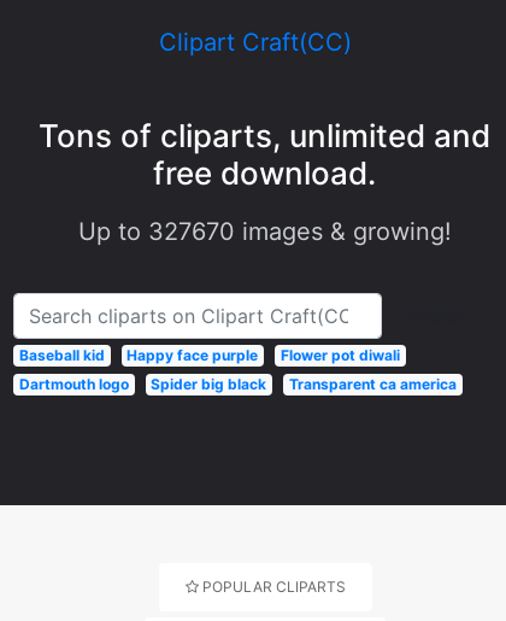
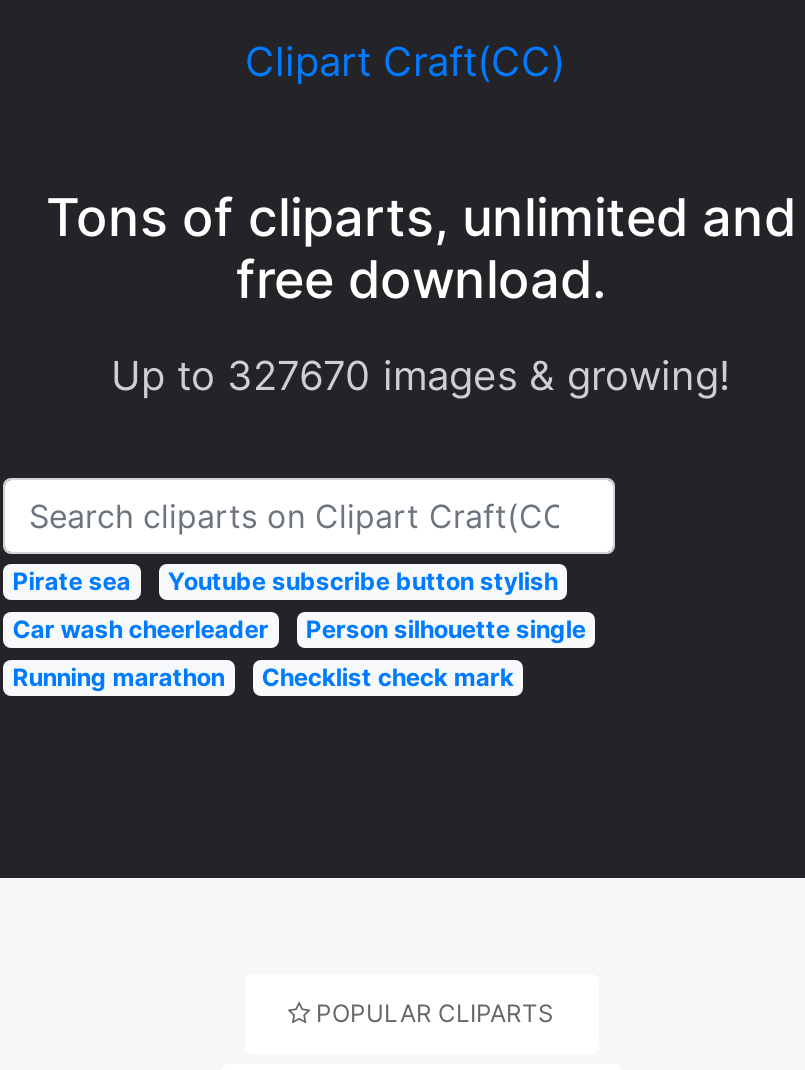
- Baseball kid
- Happy face purple
- Flower pot diwali
- Dartmouth logo
- Spider big black
- Transparent ca america
+ Pirate sea
+ Youtube subscribe button stylish
+ Car wash cheerleader
+ Person silhouette single
+ Running marathon
+ Checklist check mark
